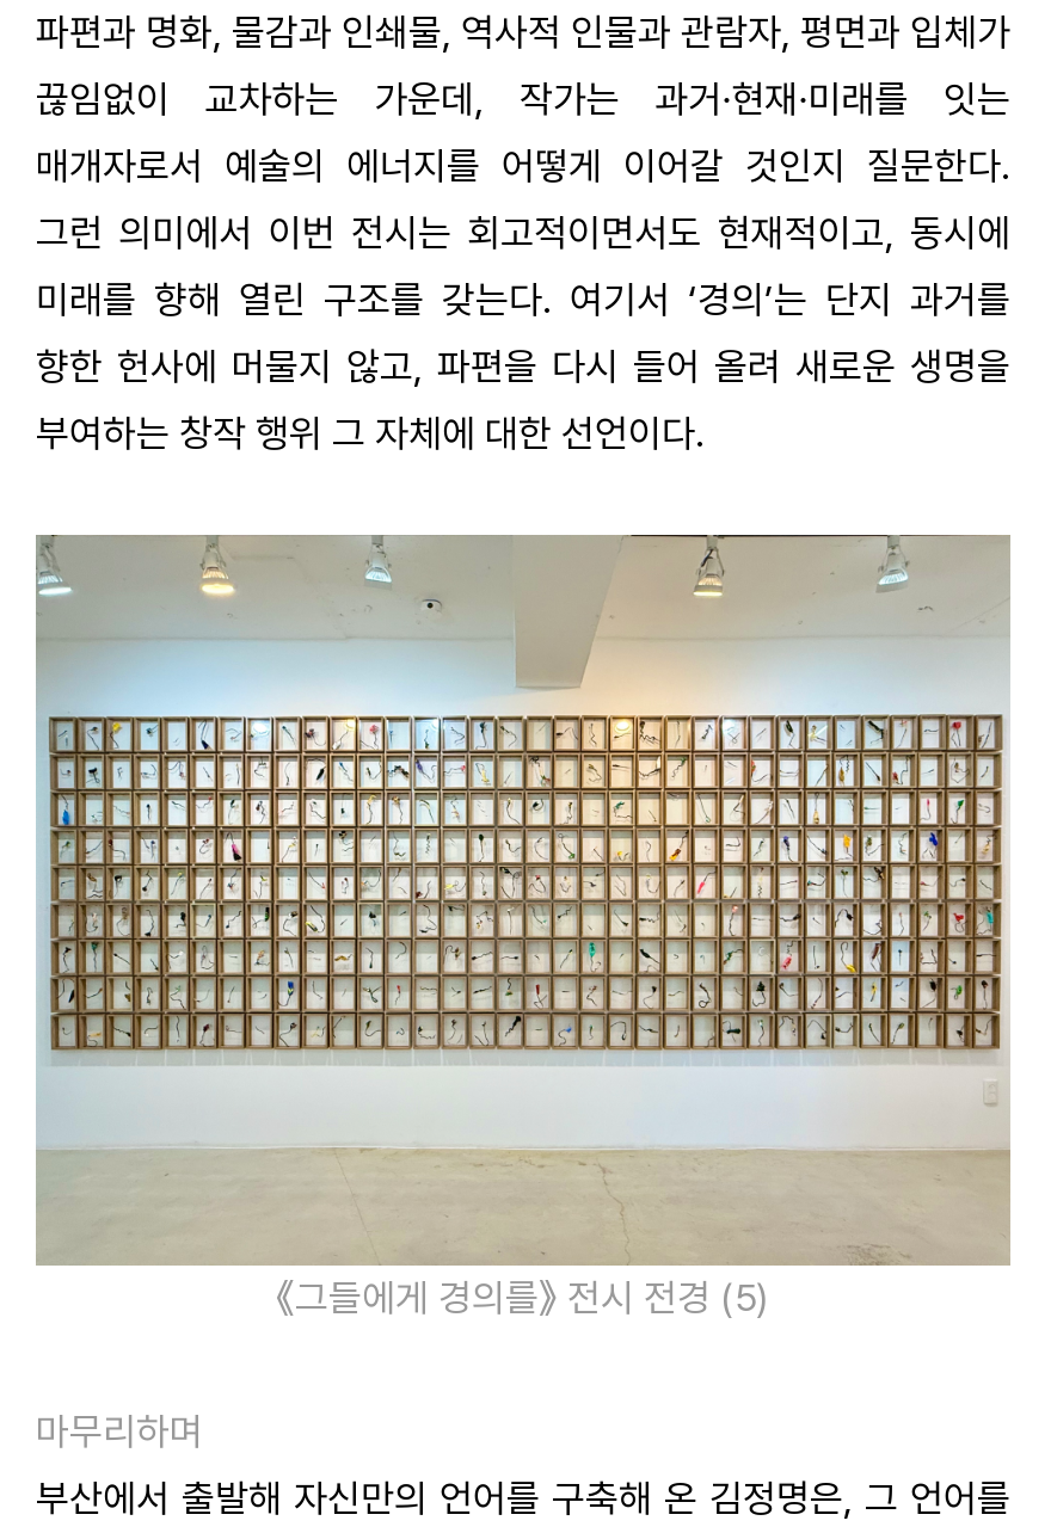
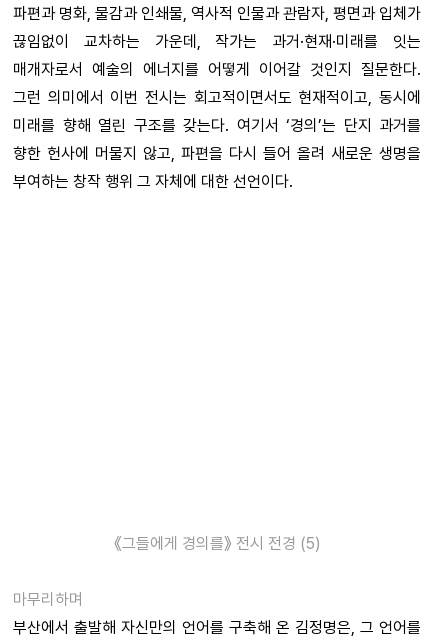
- [image]
